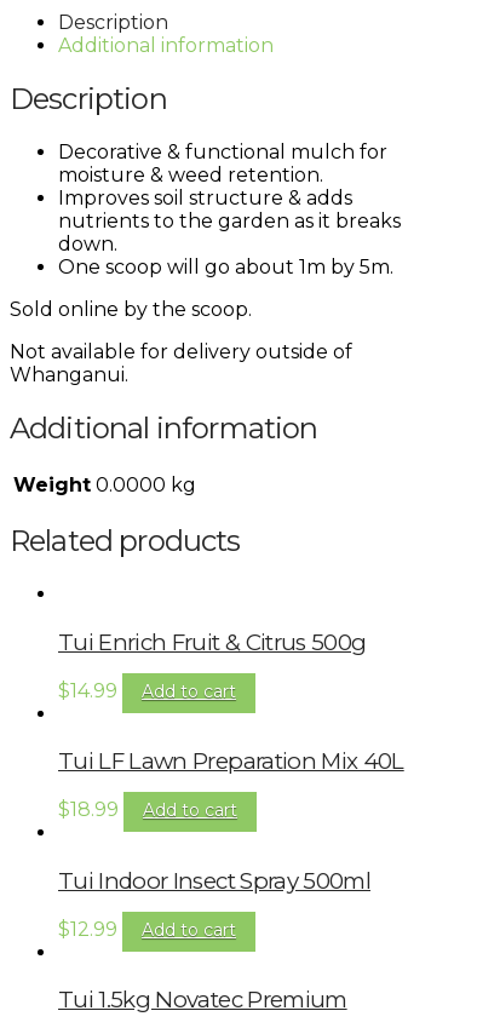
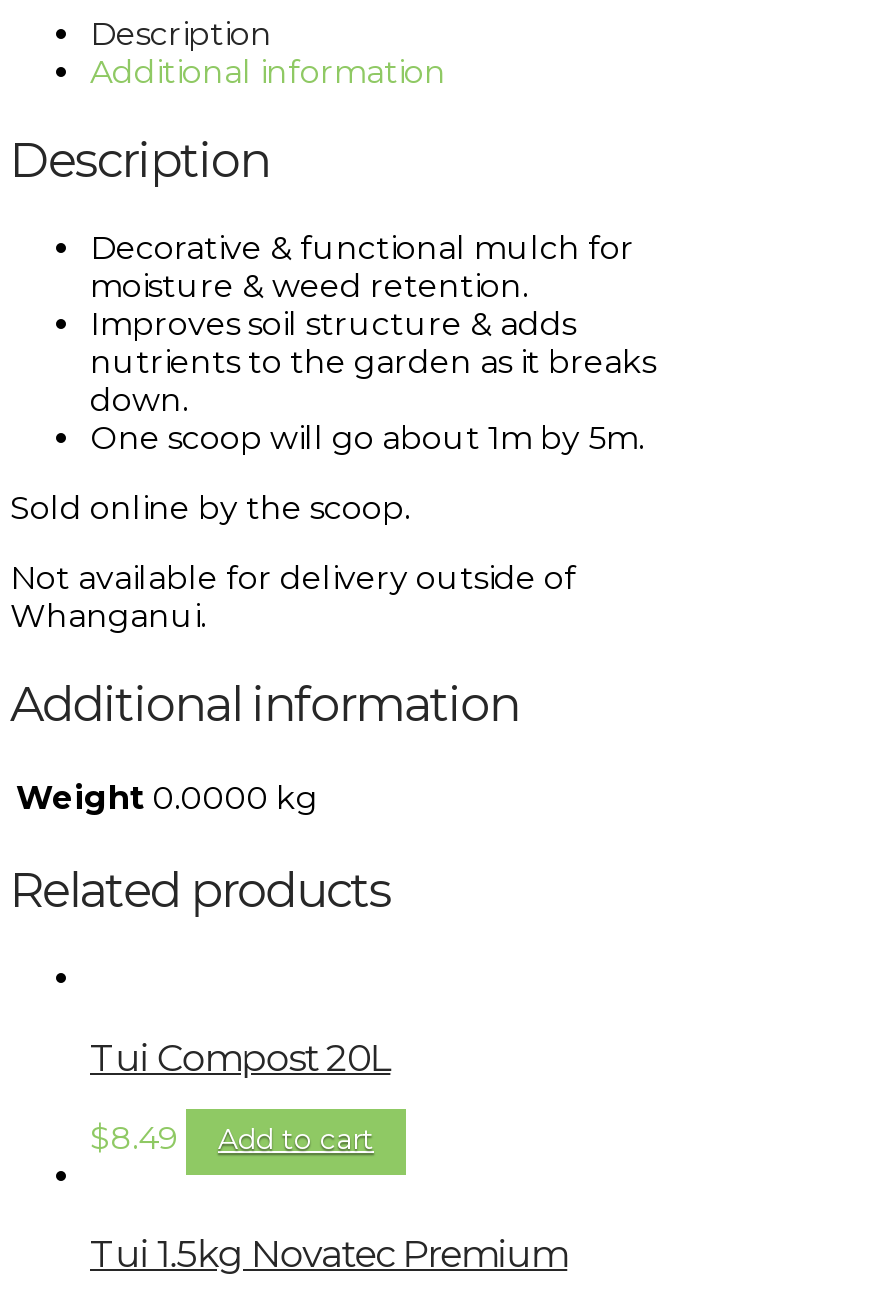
- Tui Enrich Fruit & Citrus 500g
- $14.99
- Add to cart
- Tui LF Lawn Preparation Mix 40L
- $18.99
- Add to cart
- Tui Indoor Insect Spray 500ml
- $12.99
+ Tui Compost 20L
+ $8.49
